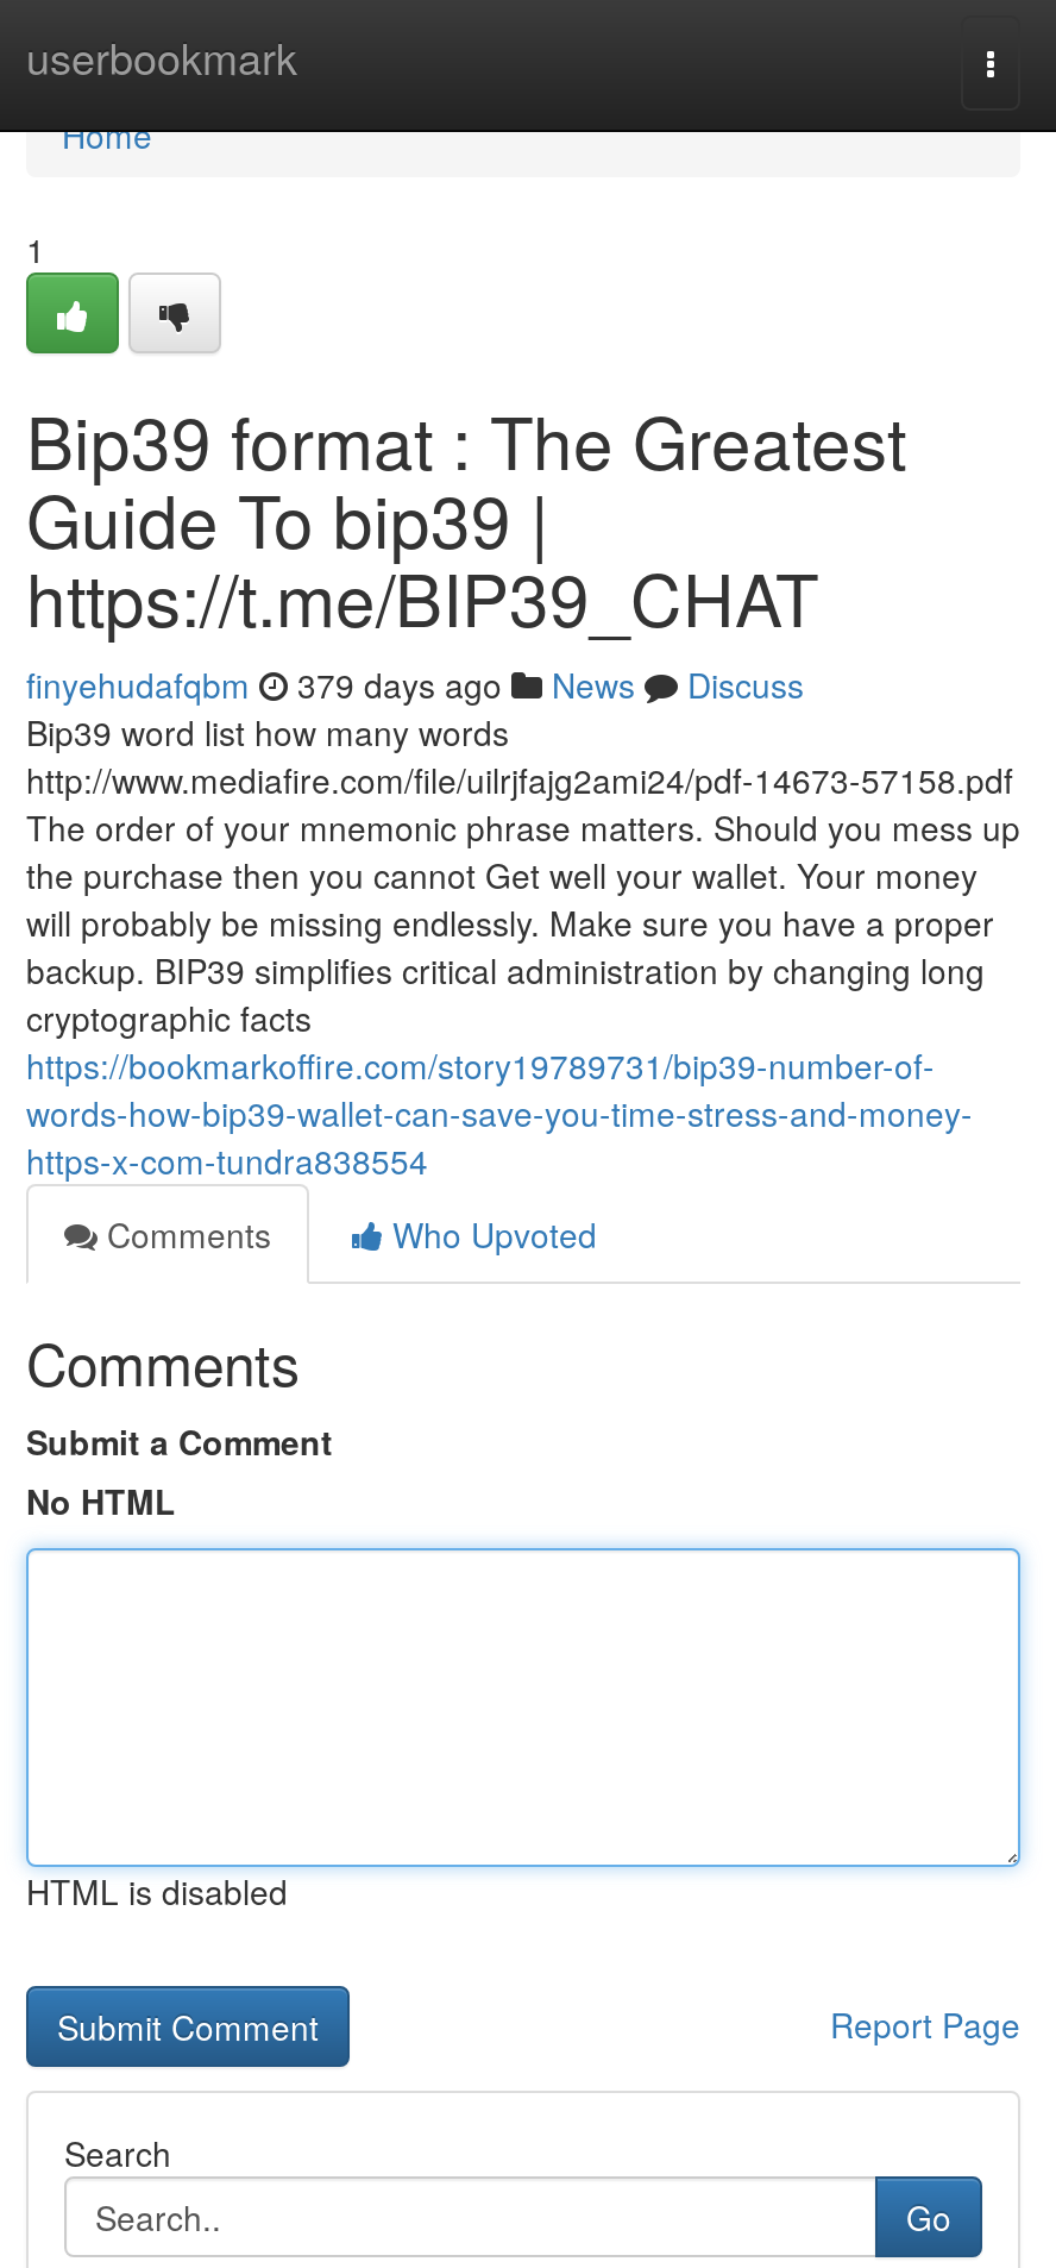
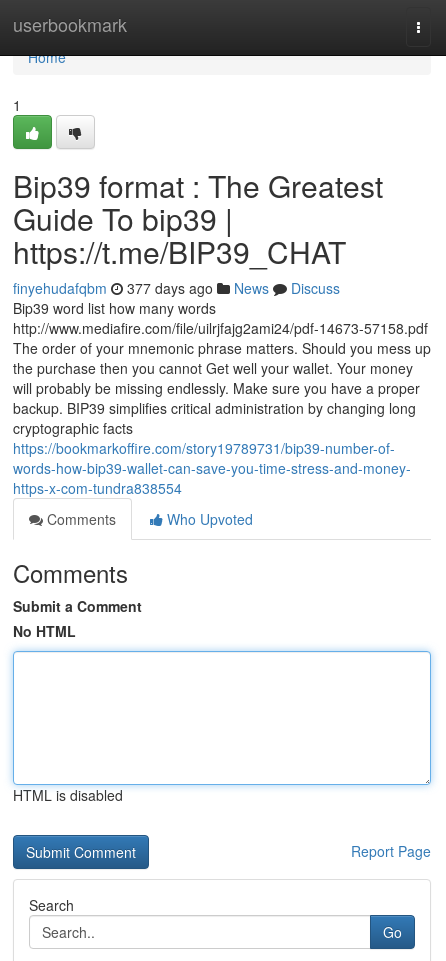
- finyehudafqbm 379 days ago News Discuss
+ finyehudafqbm 377 days ago News Discuss
